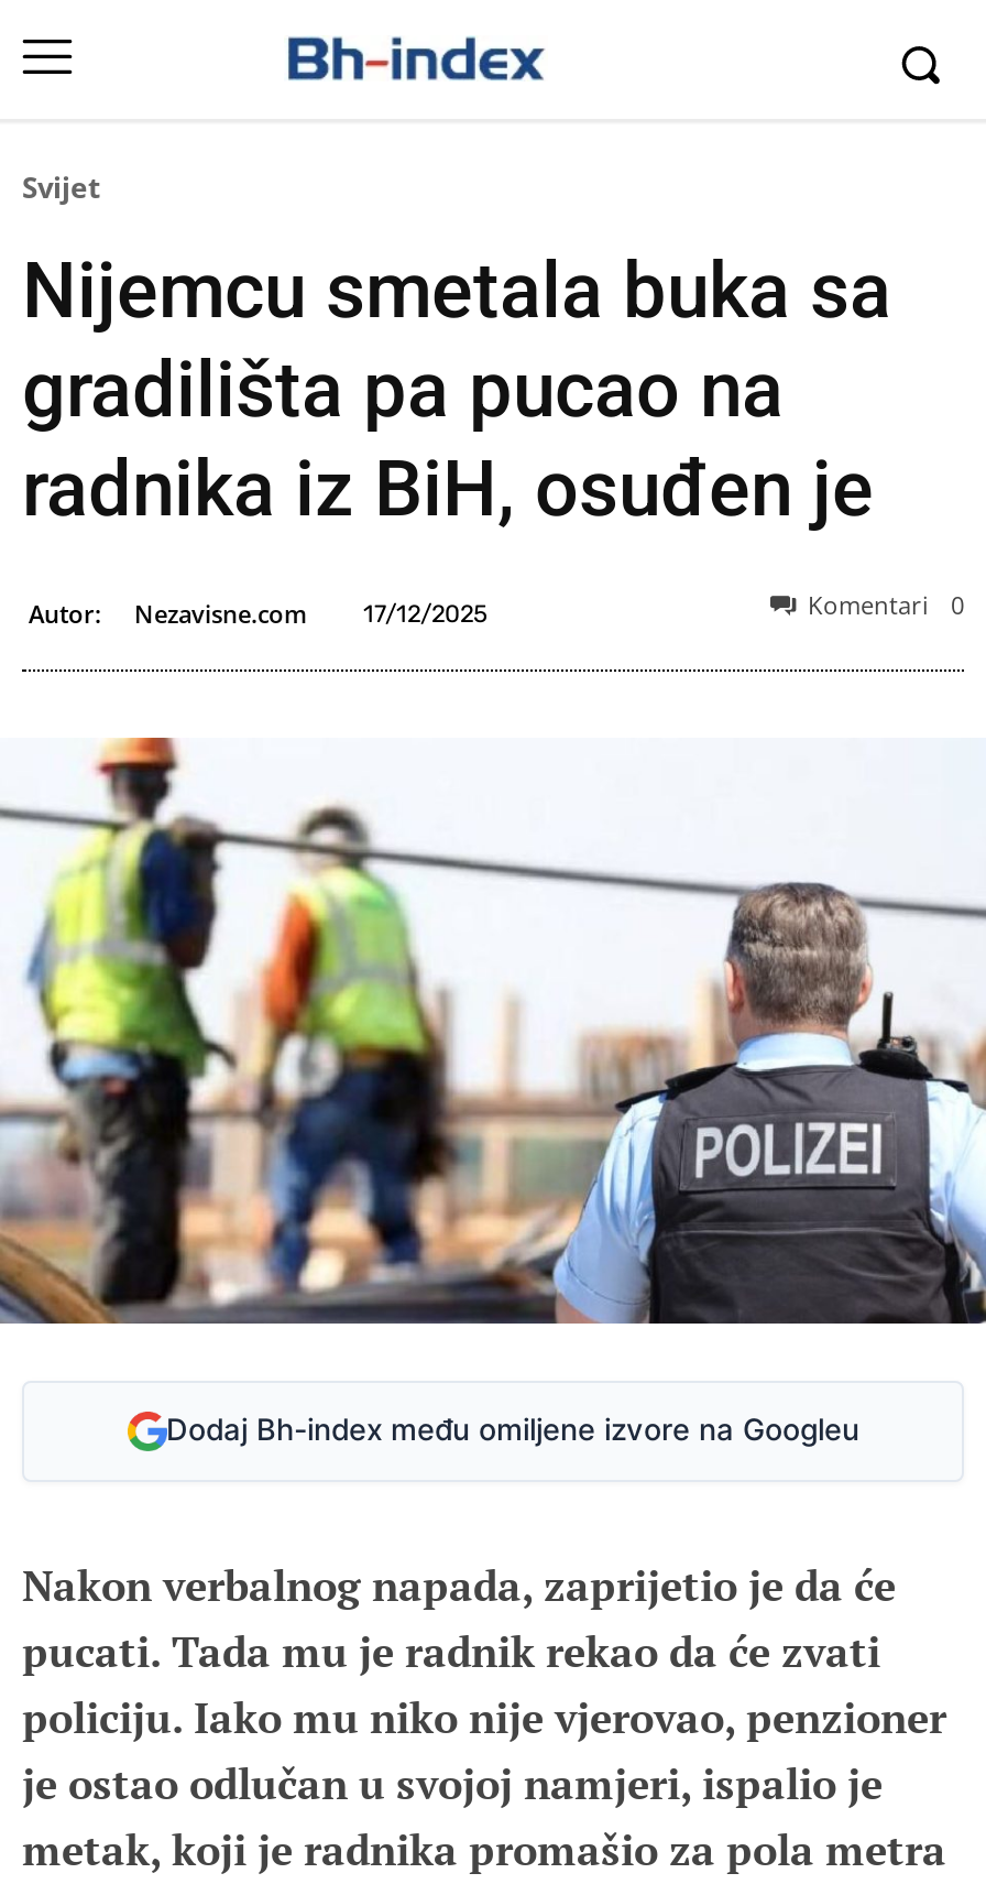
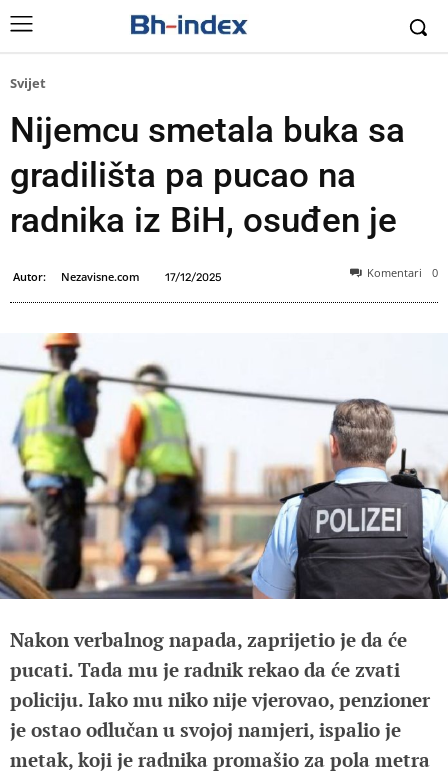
- Dodaj Bh-index među omiljene izvore na Googleu
